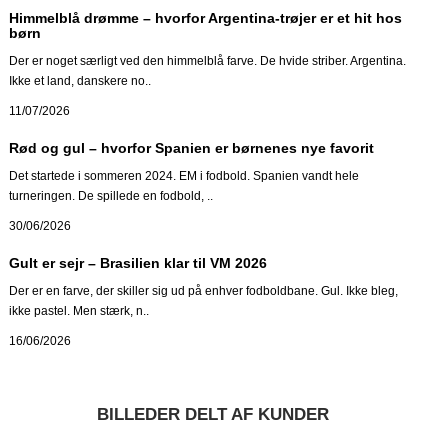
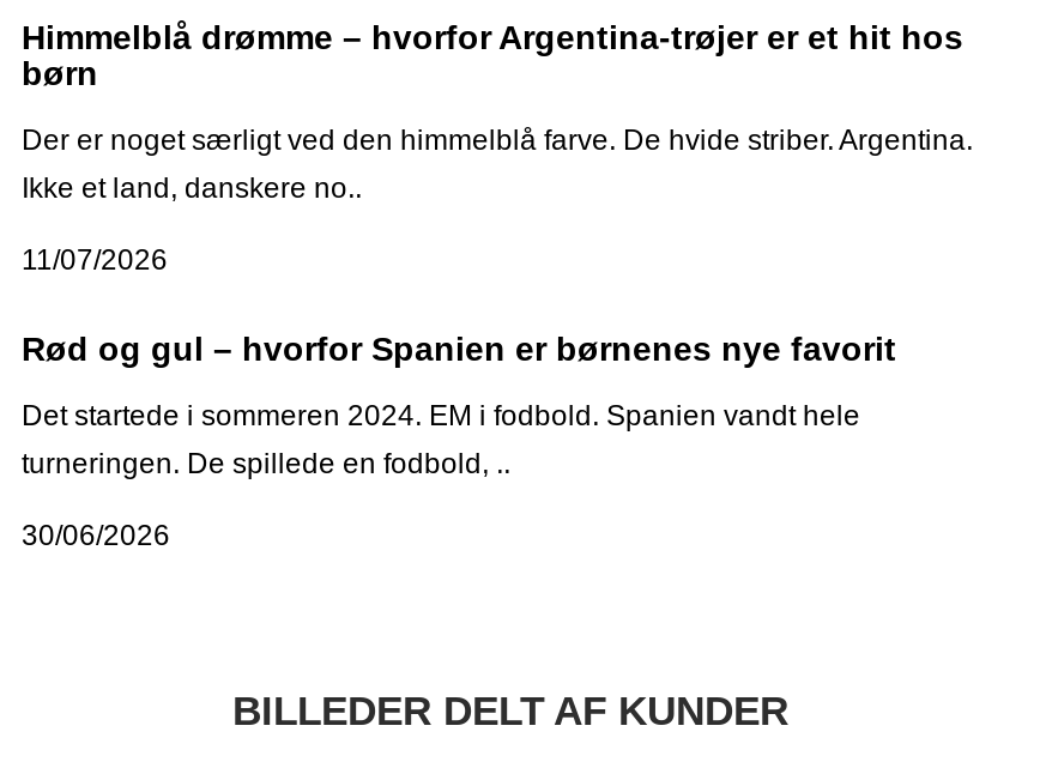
- Gult er sejr – Brasilien klar til VM 2026
- Der er en farve, der skiller sig ud på enhver fodboldbane. Gul. Ikke bleg,
- ikke pastel. Men stærk, n..
- 16/06/2026
